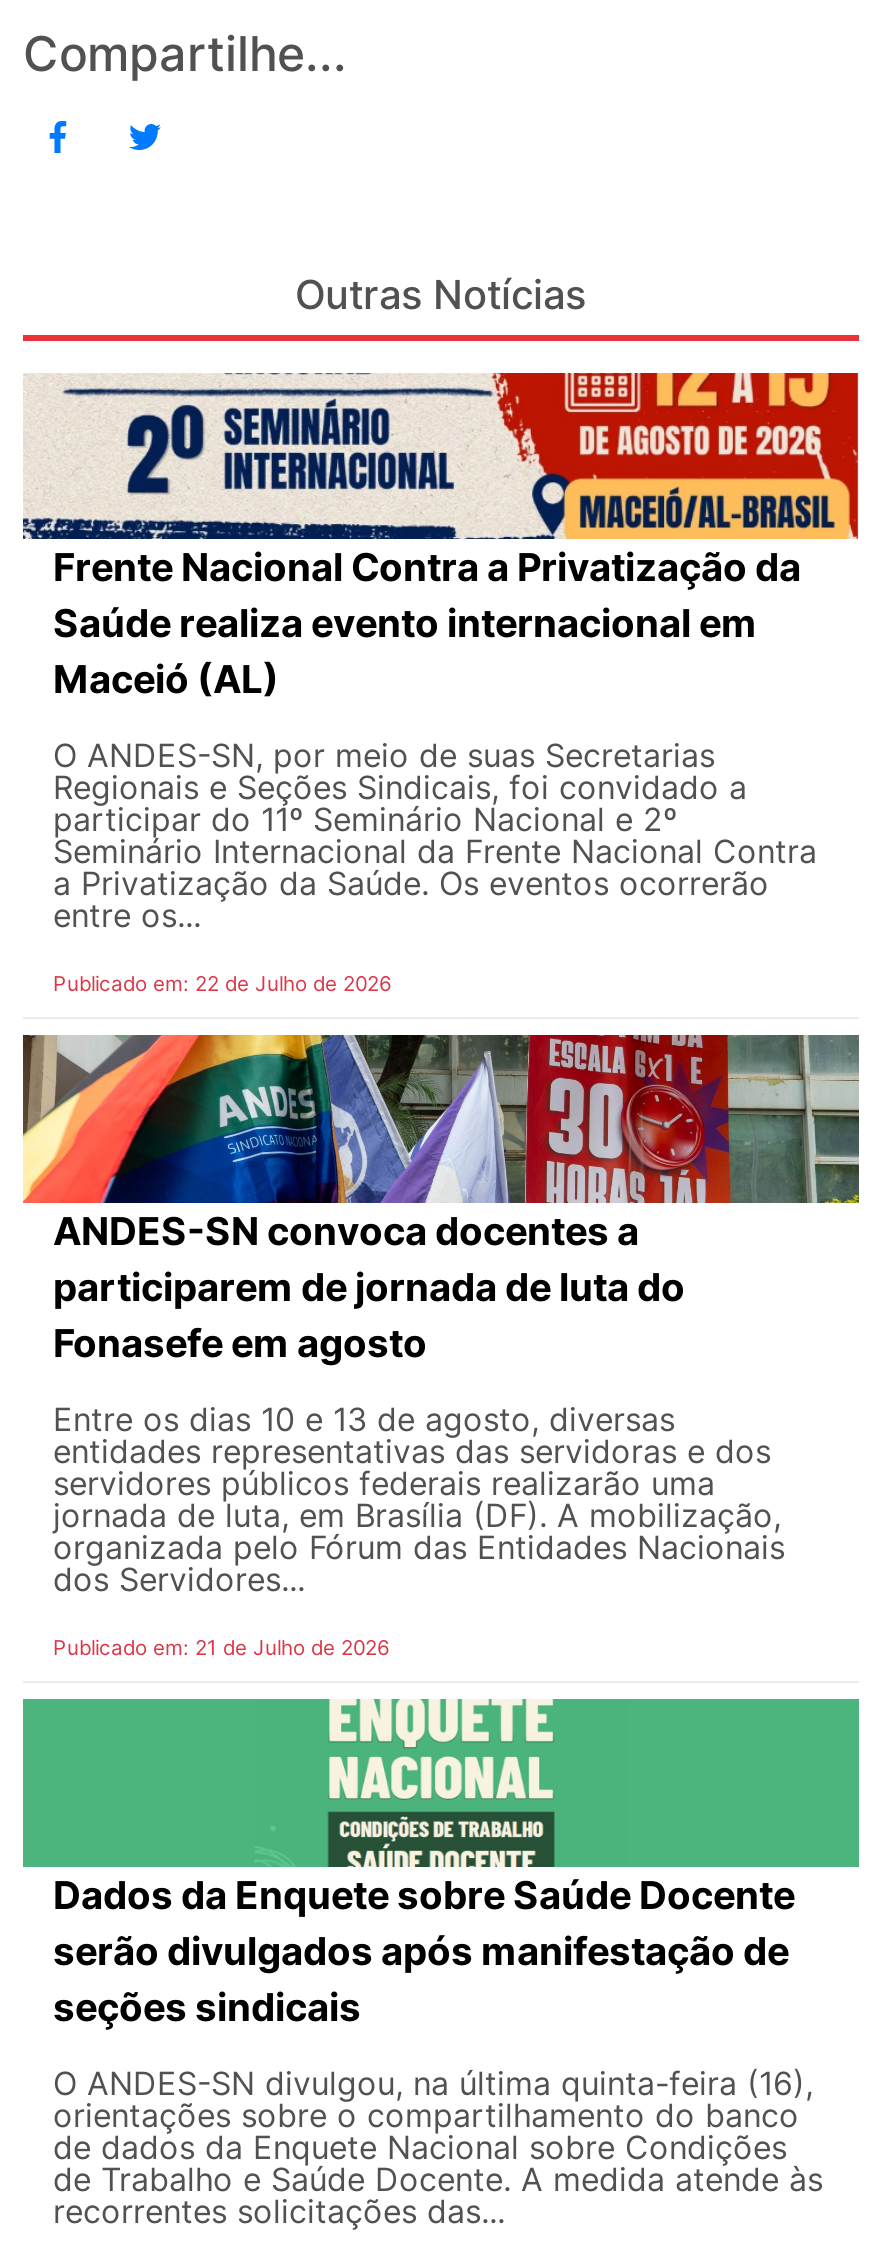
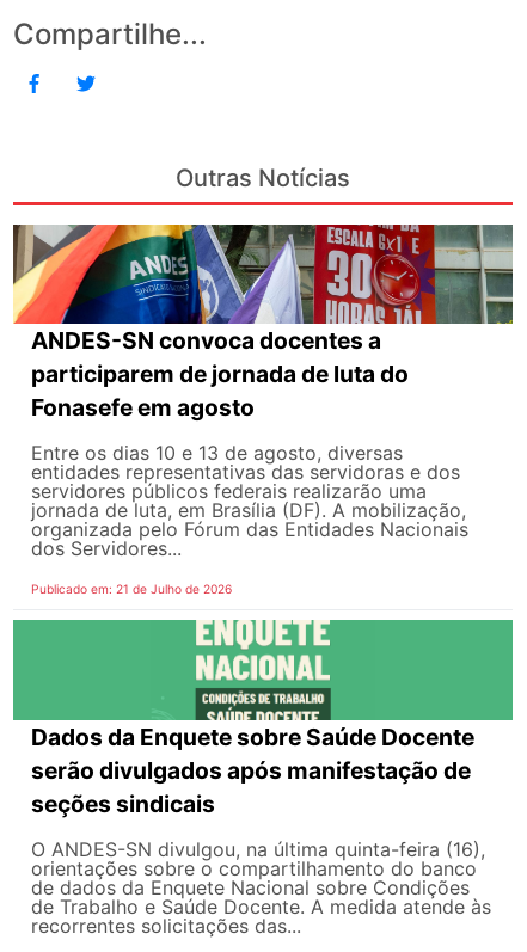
- [image]
- Frente Nacional Contra a Privatização da
- Saúde realiza evento internacional em
- Maceió (AL)
- O ANDES-SN, por meio de suas Secretarias
- Regionais e Seções Sindicais, foi convidado a
- participar do 11º Seminário Nacional e 2º
- Seminário Internacional da Frente Nacional Contra
- a Privatização da Saúde. Os eventos ocorrerão
- entre os...
- Publicado em: 22 de Julho de 2026
